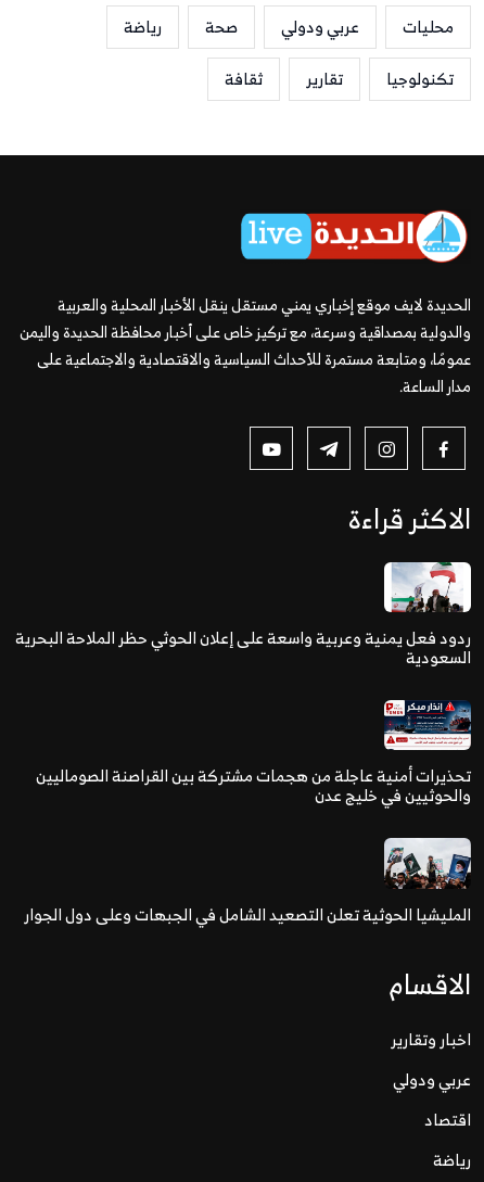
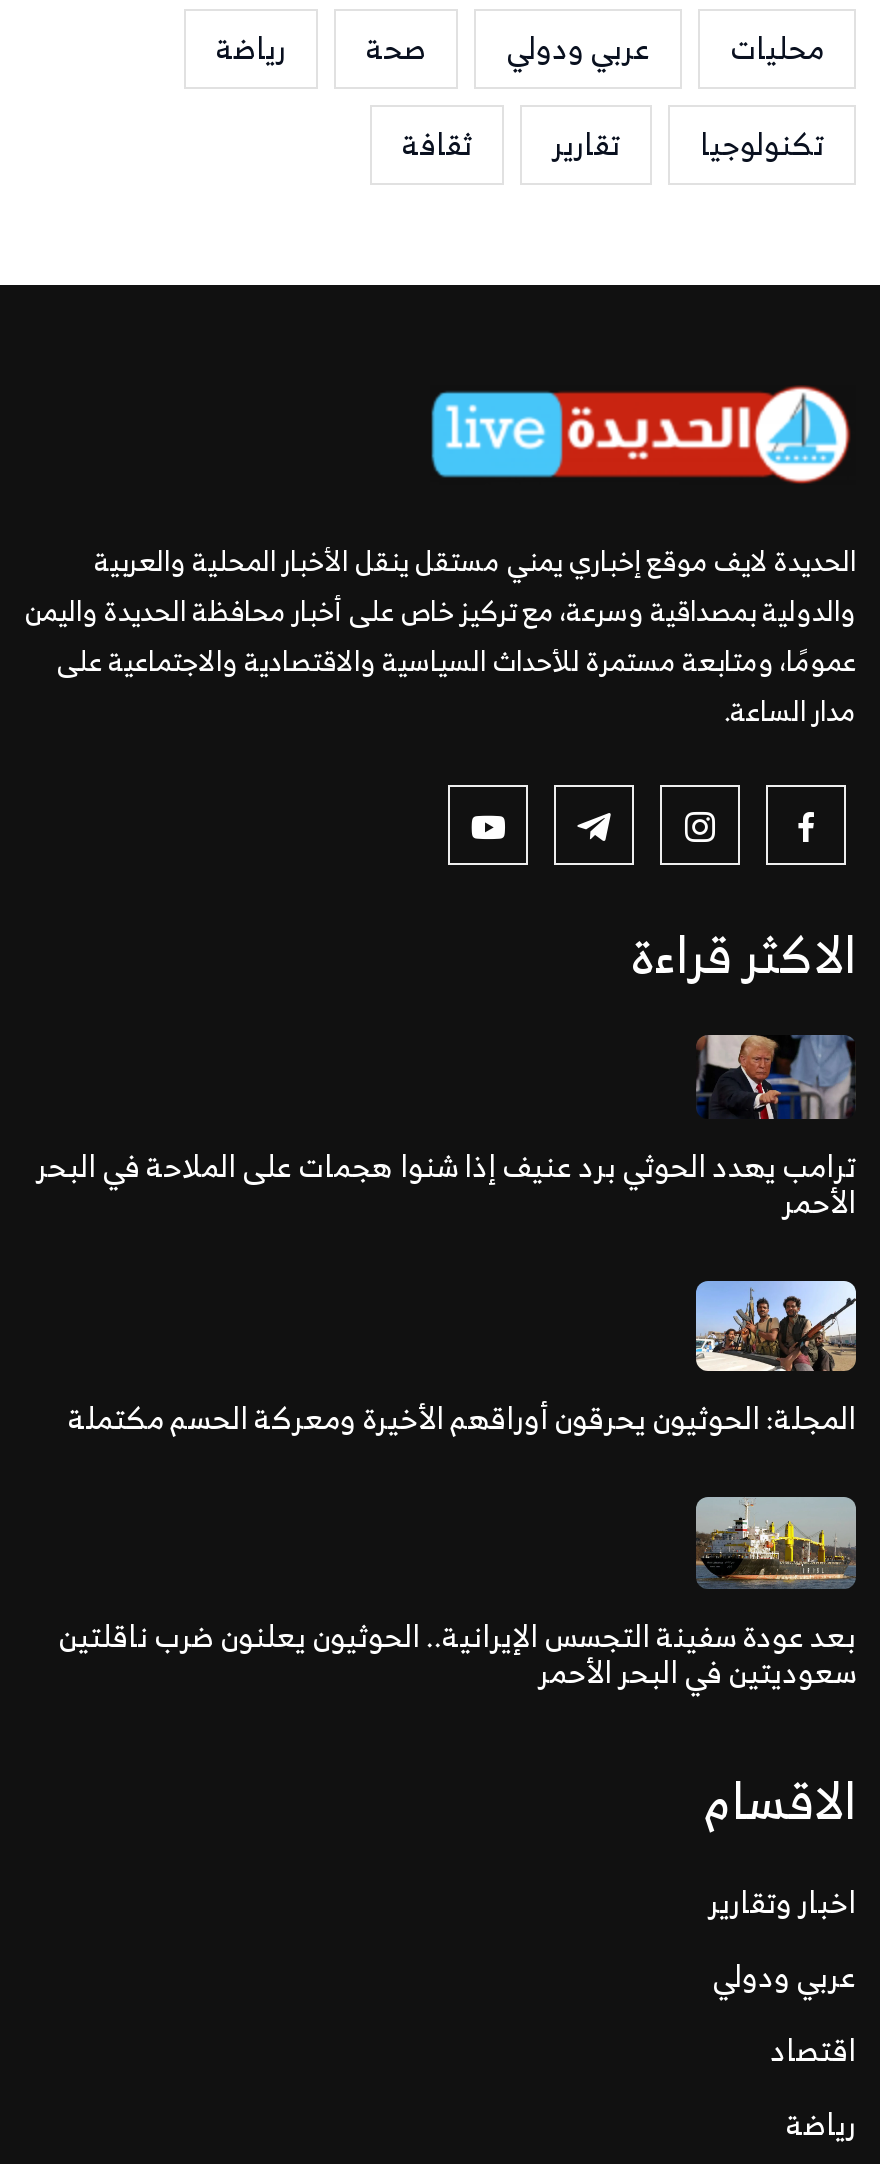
- [image]
- ردود فعل يمنية وعربية واسعة على إعلان الحوثي حظر الملاحة البحرية
- السعودية
+ [image]
+ ترامب يهدد الحوثي برد عنيف إذا شنوا هجمات على الملاحة في البحر
+ الأحمر

- [image]
- تحذيرات أمنية عاجلة من هجمات مشتركة بين القراصنة الصوماليين
- والحوثيين في خليج عدن
+ [image]
+ المجلة: الحوثيون يحرقون أوراقهم الأخيرة ومعركة الحسم مكتملة

- [image]
- المليشيا الحوثية تعلن التصعيد الشامل في الجبهات وعلى دول الجوار
+ [image]
+ بعد عودة سفينة التجسس الإيرانية.. الحوثيون يعلنون ضرب ناقلتين
+ سعوديتين في البحر الأحمر
